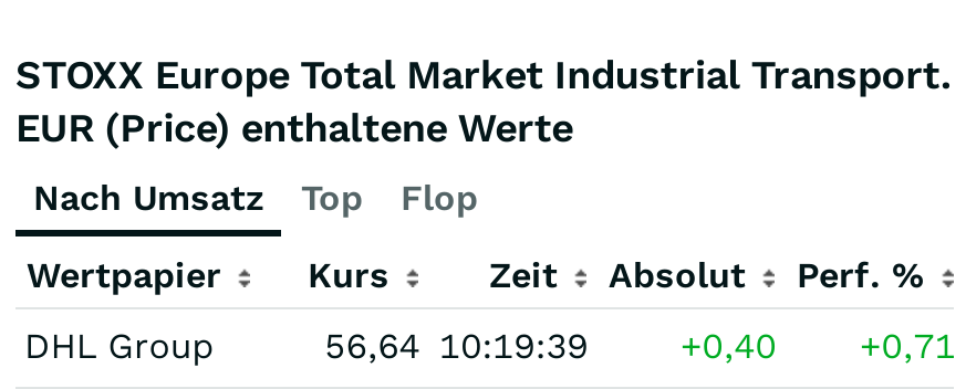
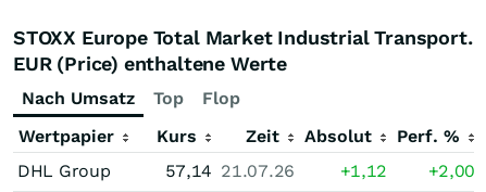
- 56,64 10:19:39
+ 57,14 21.07.26

- +0,40
+ +1,12

- +0,71
+ +2,00
